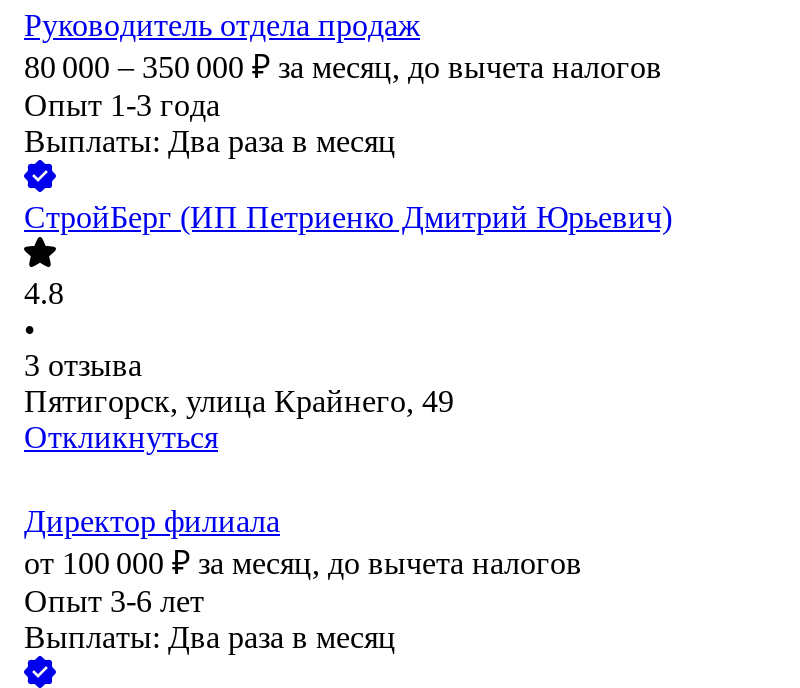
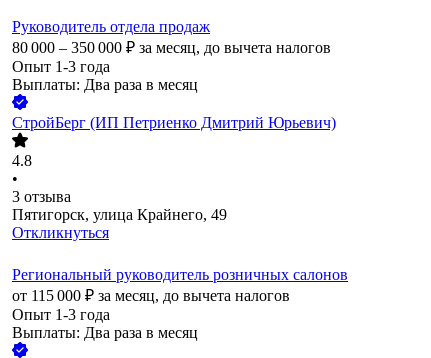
- Директор филиала
- от 100 000 ₽ за месяц, до вычета налогов
- Опыт 3-6 лет
+ Региональный руководитель розничных салонов
+ от 115 000 ₽ за месяц, до вычета налогов
+ Опыт 1-3 года
